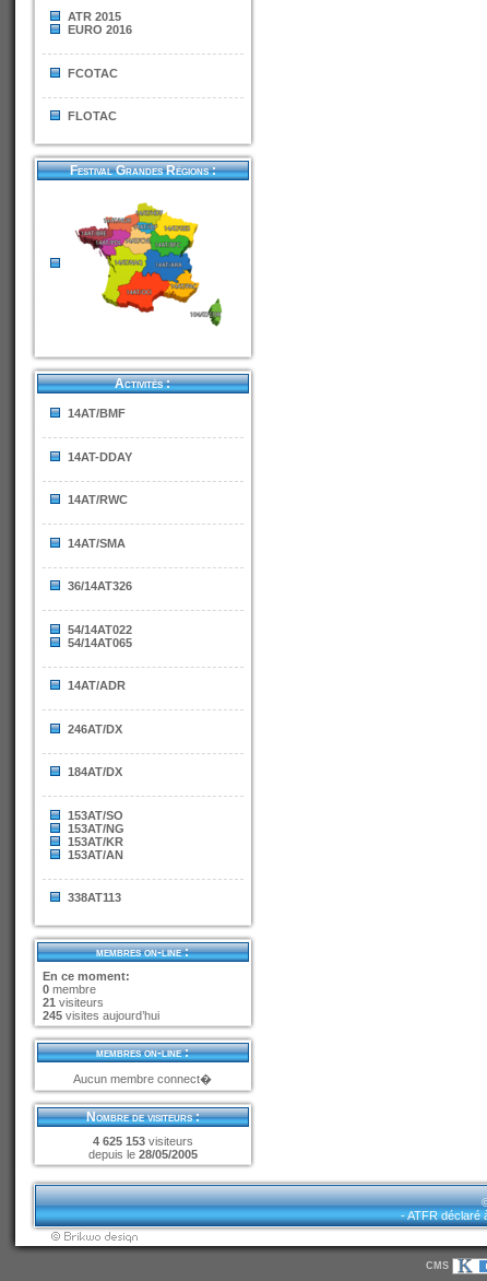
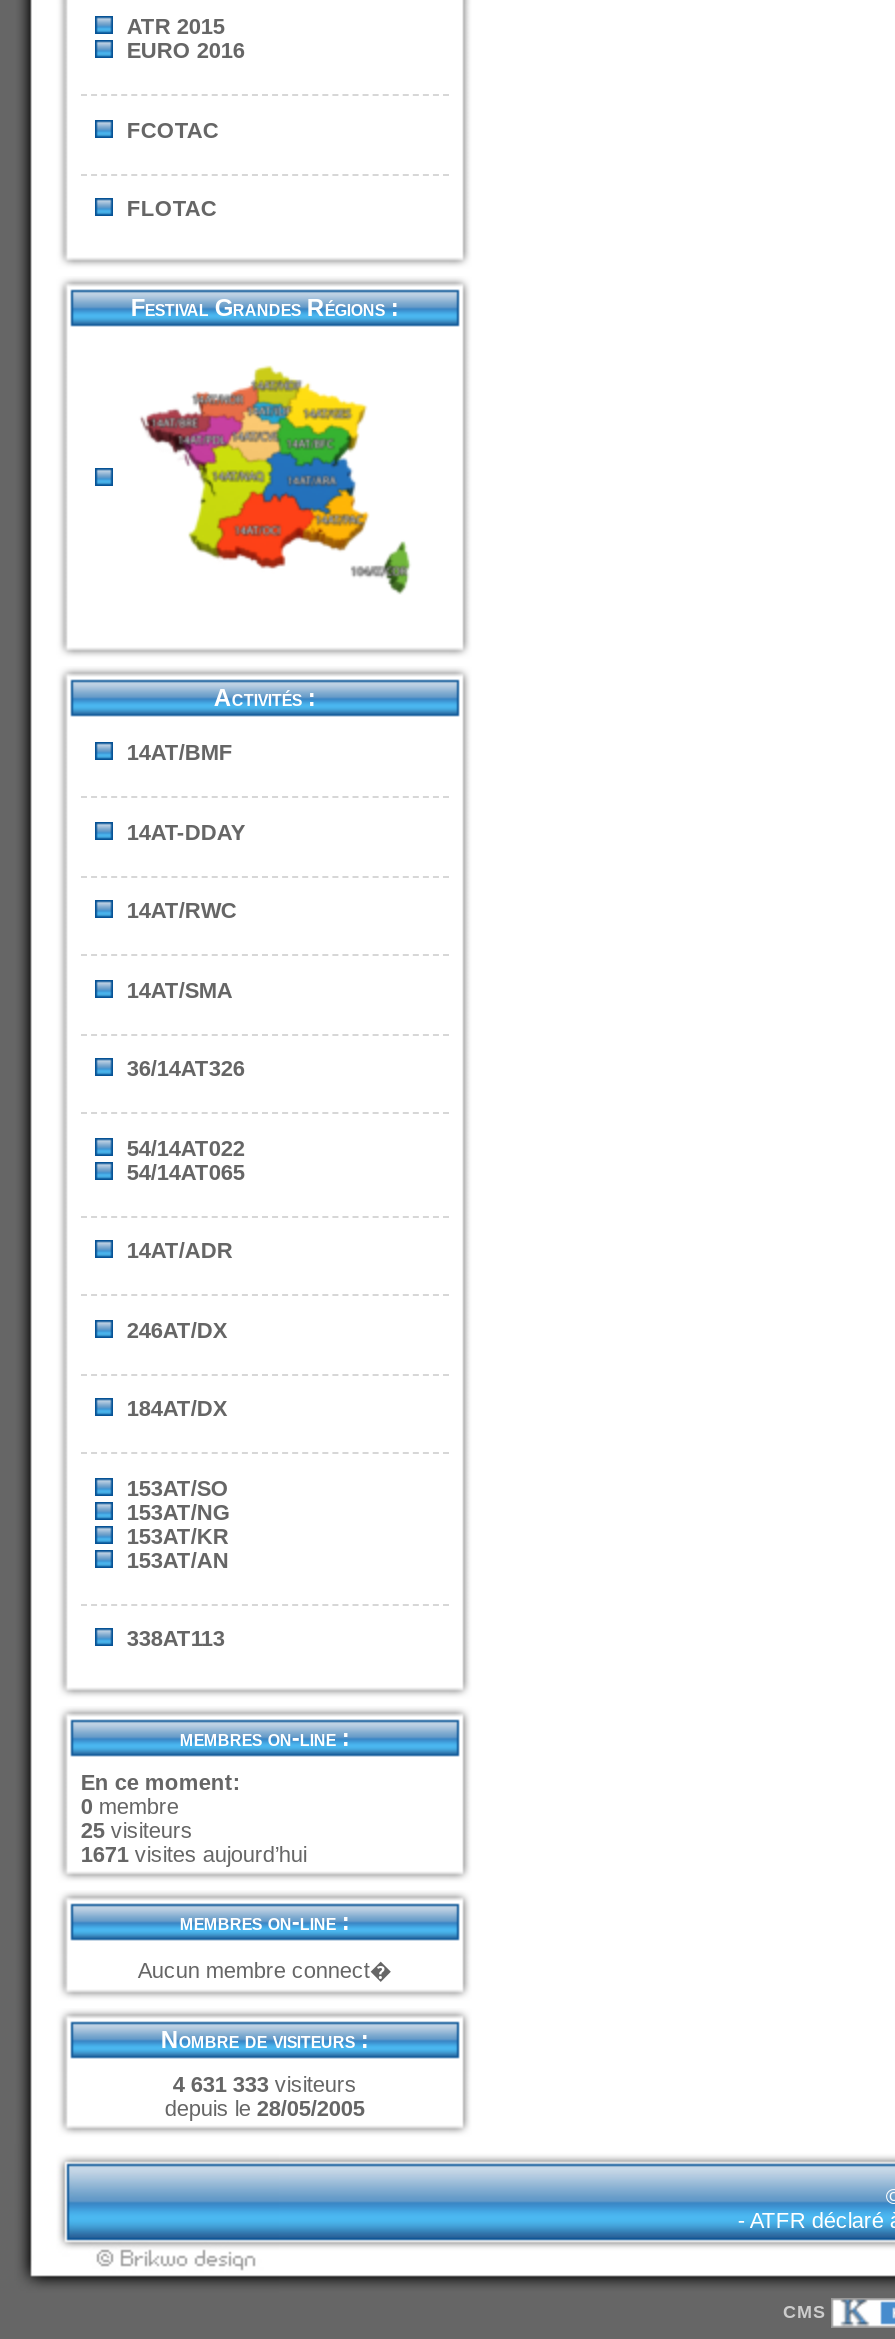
- 21 visiteurs
+ 25 visiteurs

- 245 visites aujourd’hui
+ 1671 visites aujourd’hui

- 4 625 153 visiteurs
+ 4 631 333 visiteurs
